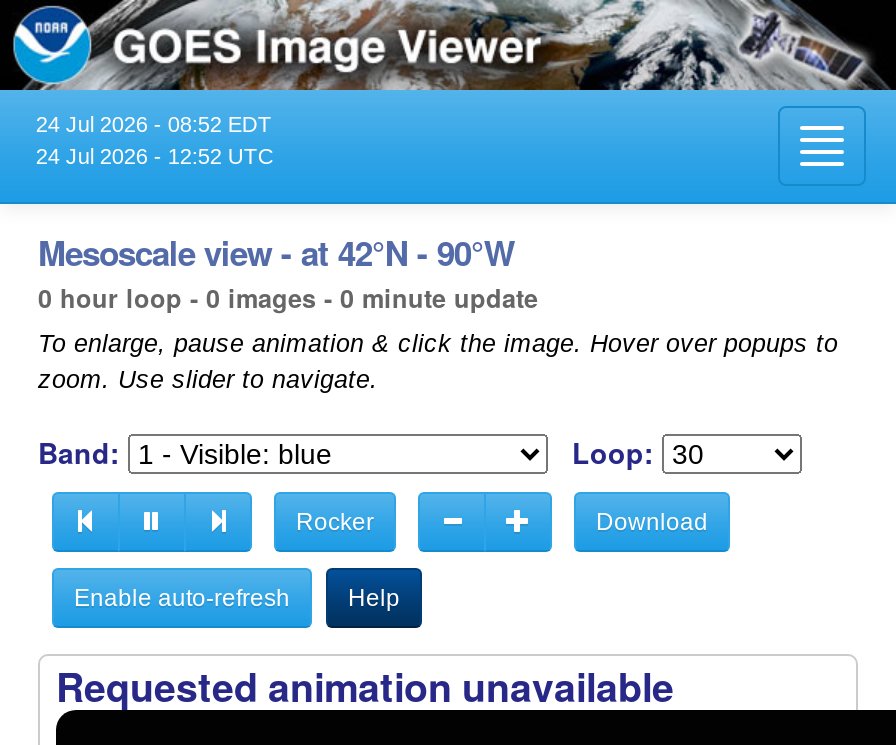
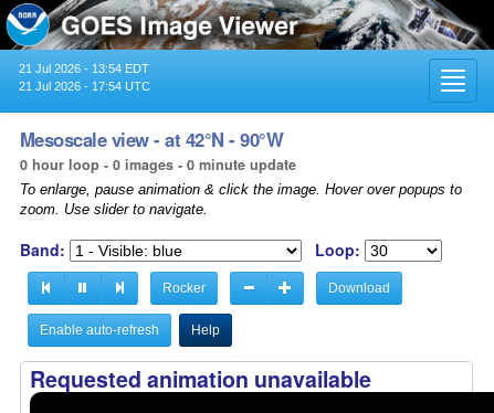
- 24 Jul 2026 - 08:52 EDT
+ 21 Jul 2026 - 13:54 EDT

- 24 Jul 2026 - 12:52 UTC
+ 21 Jul 2026 - 17:54 UTC
